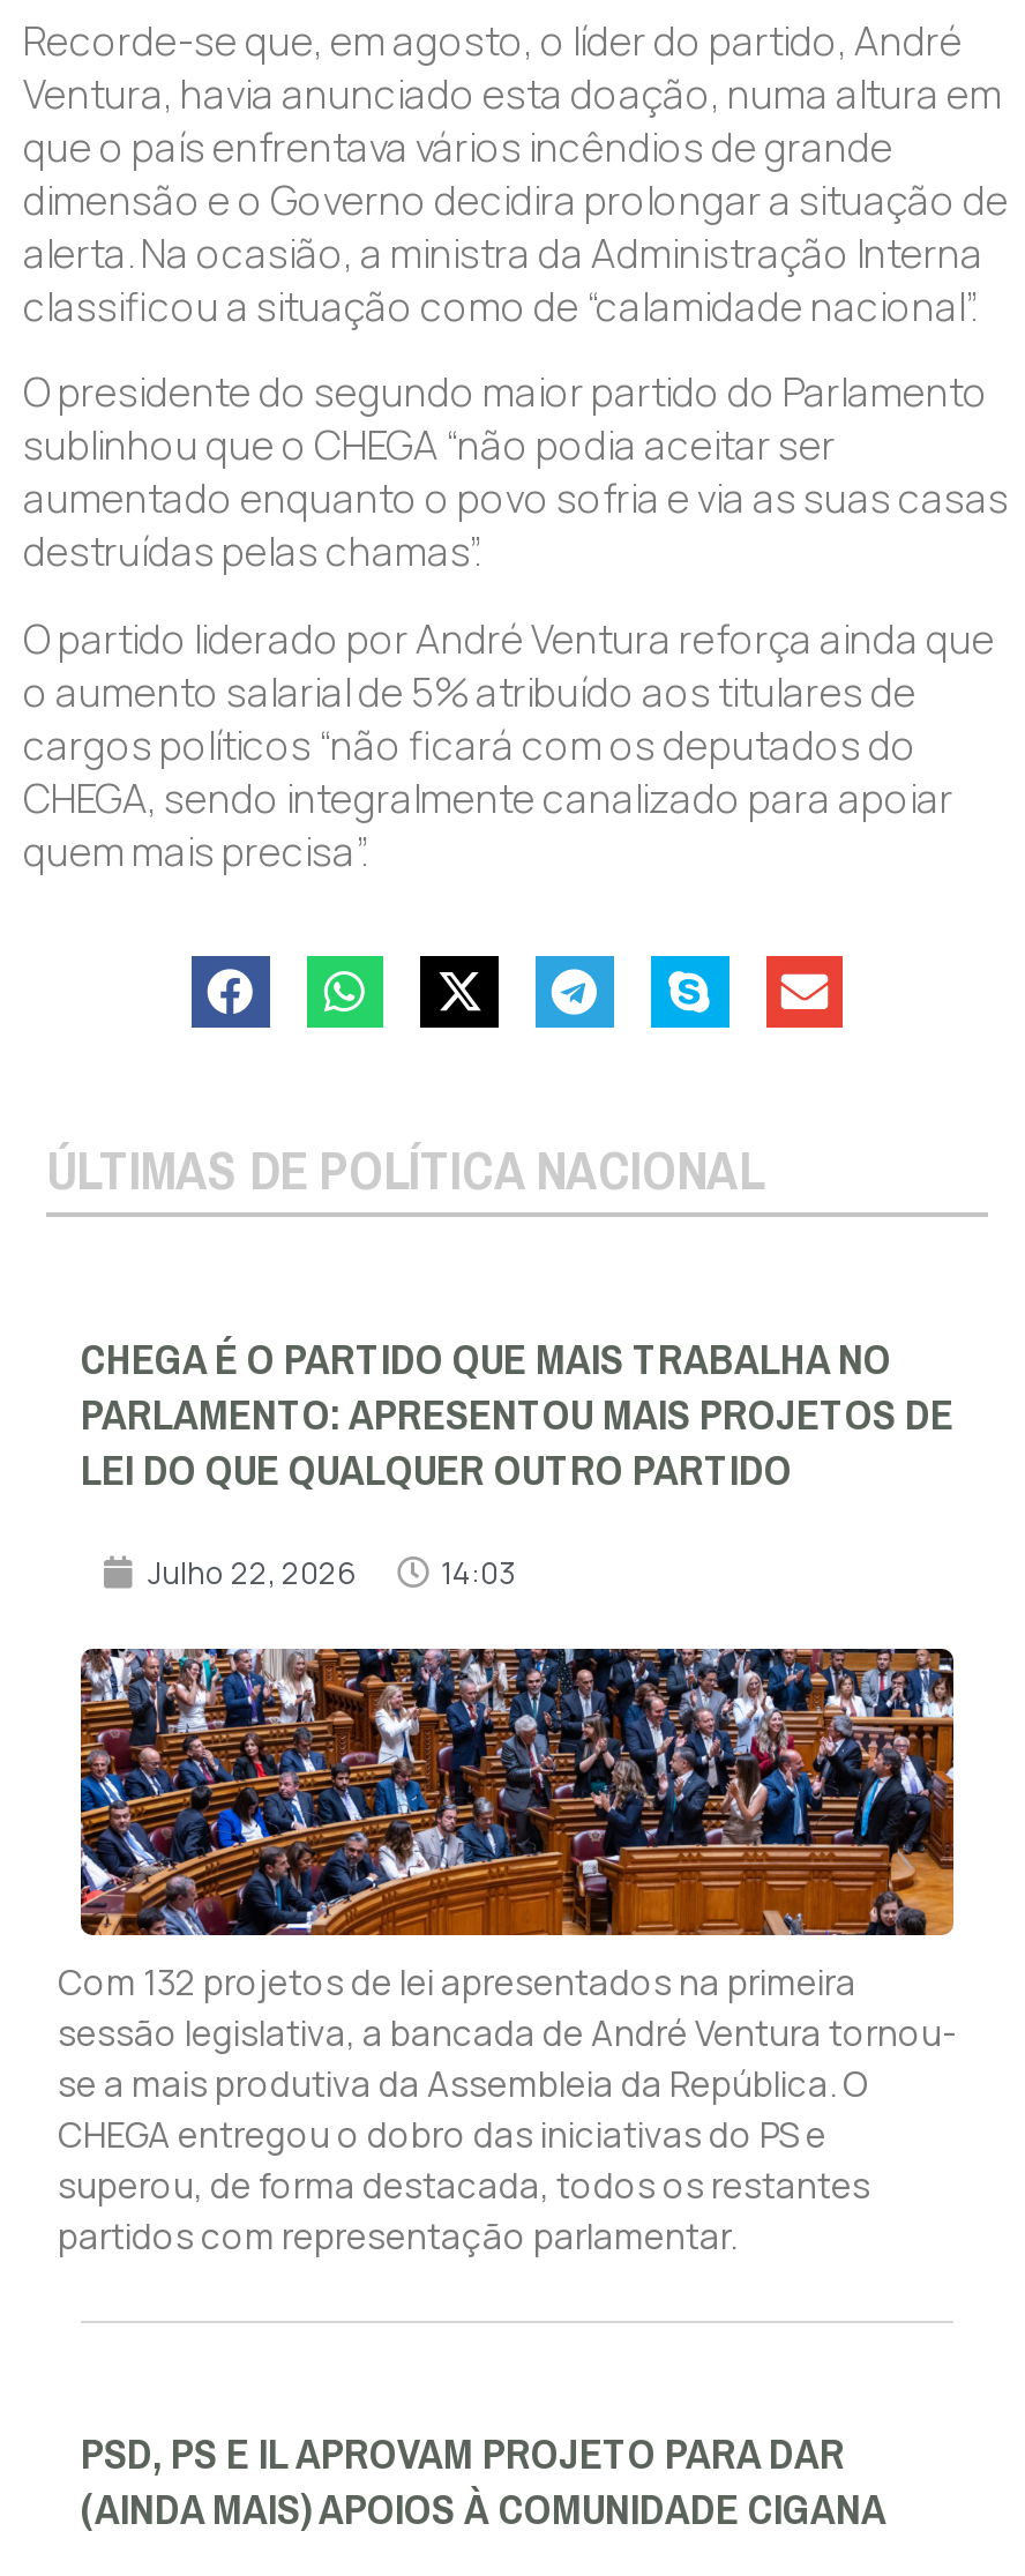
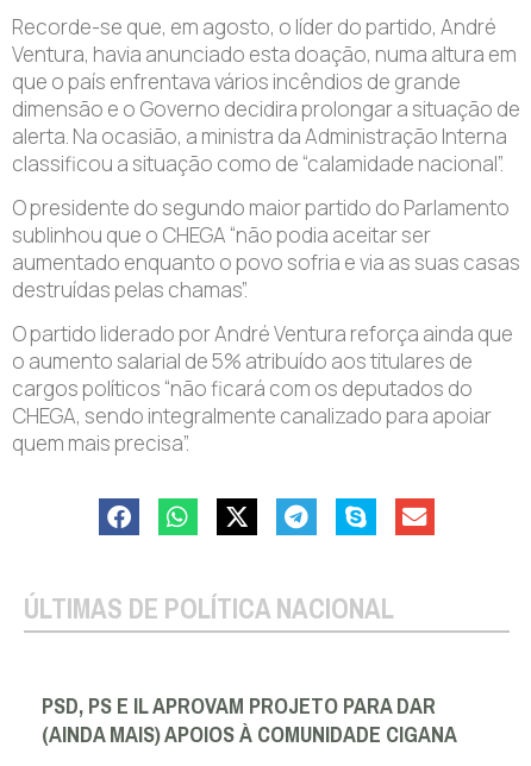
- CHEGA É O PARTIDO QUE MAIS TRABALHA NO
- PARLAMENTO: APRESENTOU MAIS PROJETOS DE
- LEI DO QUE QUALQUER OUTRO PARTIDO
- Julho 22, 2026
- 14:03

- [image]
- Com 132 projetos de lei apresentados na primeira
- sessão legislativa, a bancada de André Ventura tornou-
- se a mais produtiva da Assembleia da República. O
- CHEGA entregou o dobro das iniciativas do PS e
- superou, de forma destacada, todos os restantes
- partidos com representação parlamentar.
